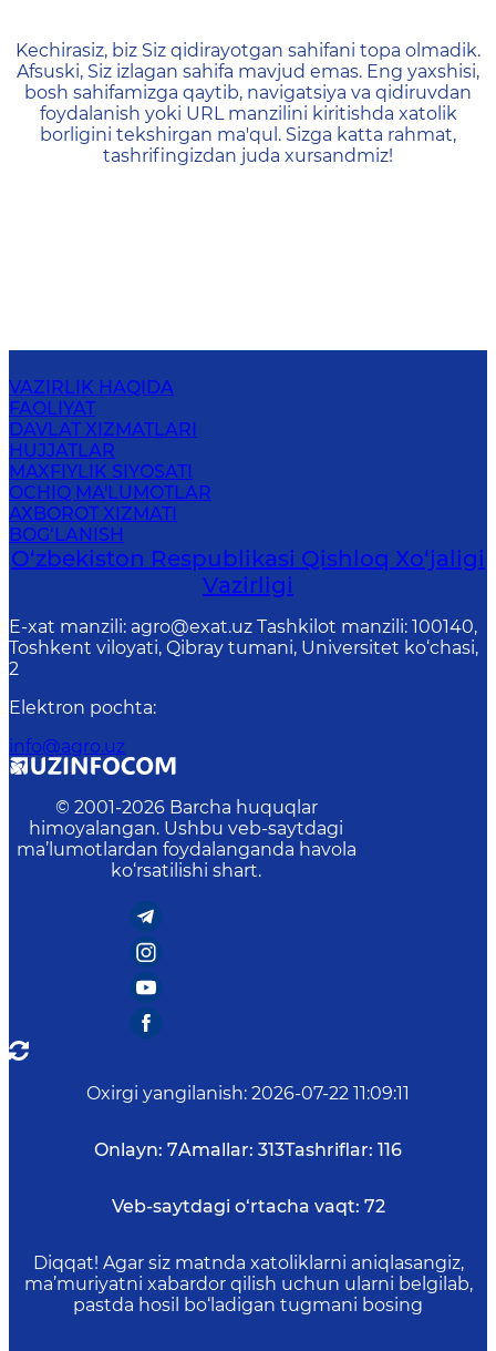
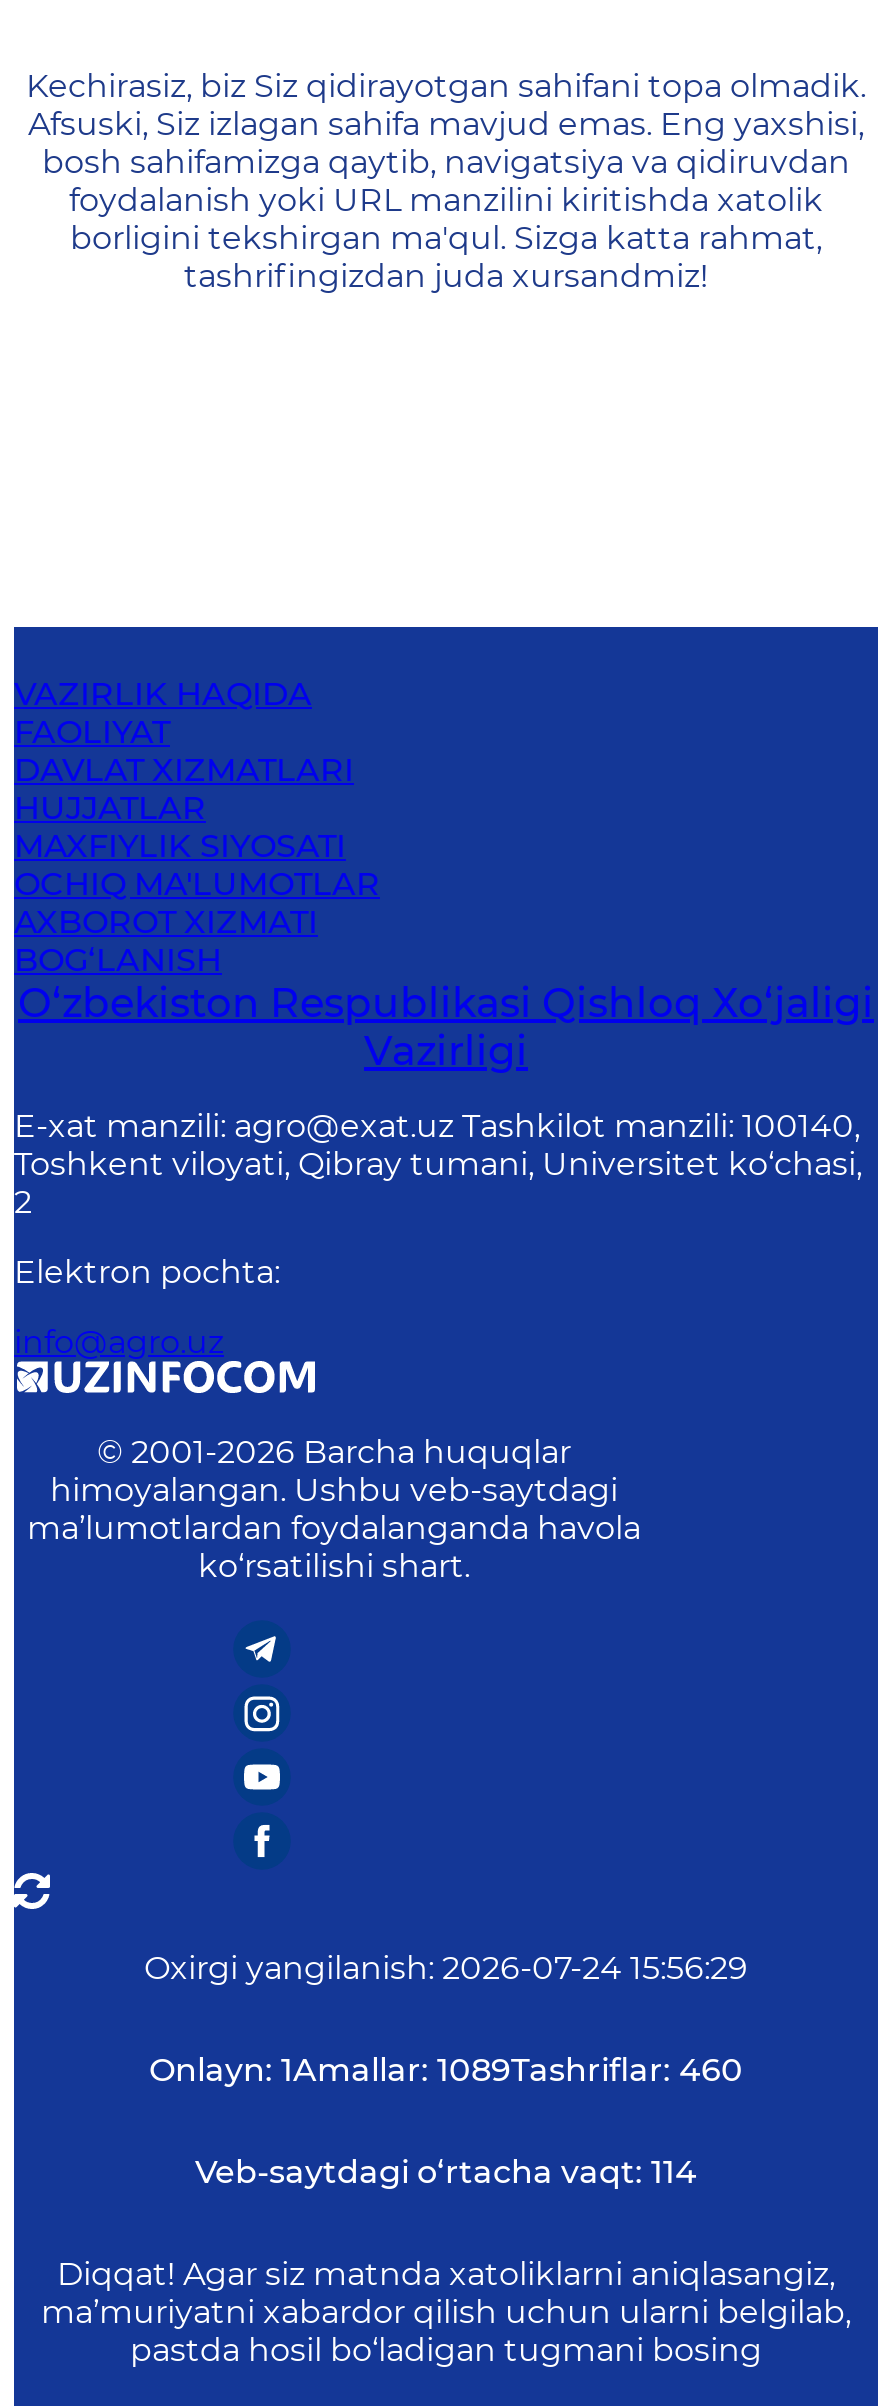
- Oxirgi yangilanish: 2026-07-22 11:09:11
+ Oxirgi yangilanish: 2026-07-24 15:56:29

- Onlayn: 7Amallar: 313Tashriflar: 116
+ Onlayn: 1Amallar: 1089Tashriflar: 460

- Veb-saytdagi o‘rtacha vaqt: 72
+ Veb-saytdagi o‘rtacha vaqt: 114
